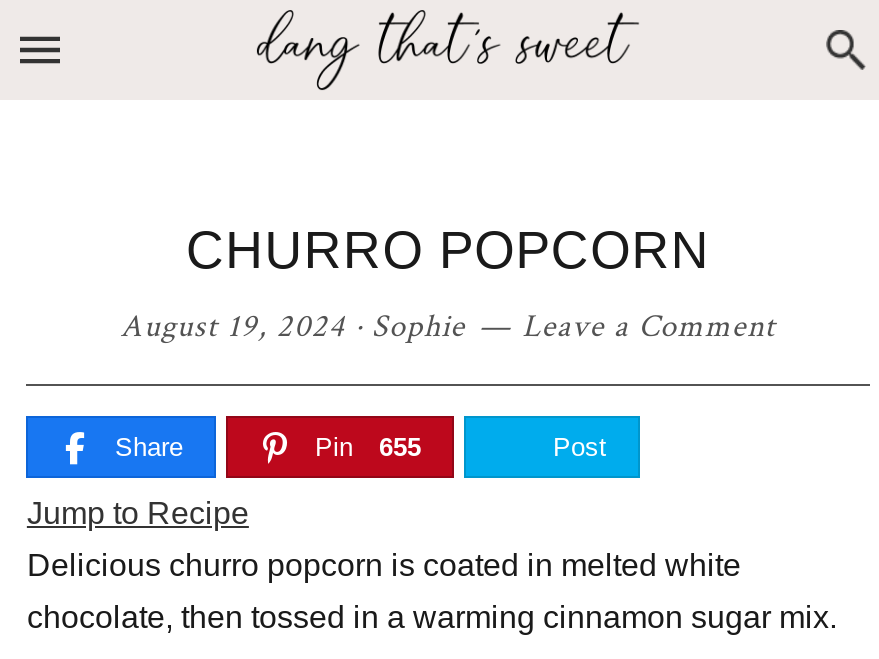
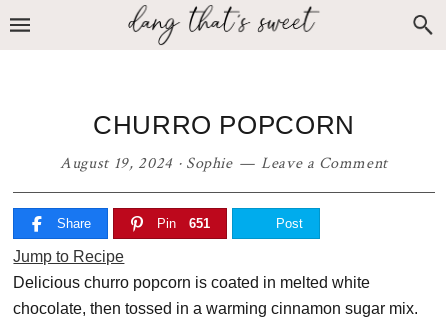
- Pin 655
+ Pin 651
